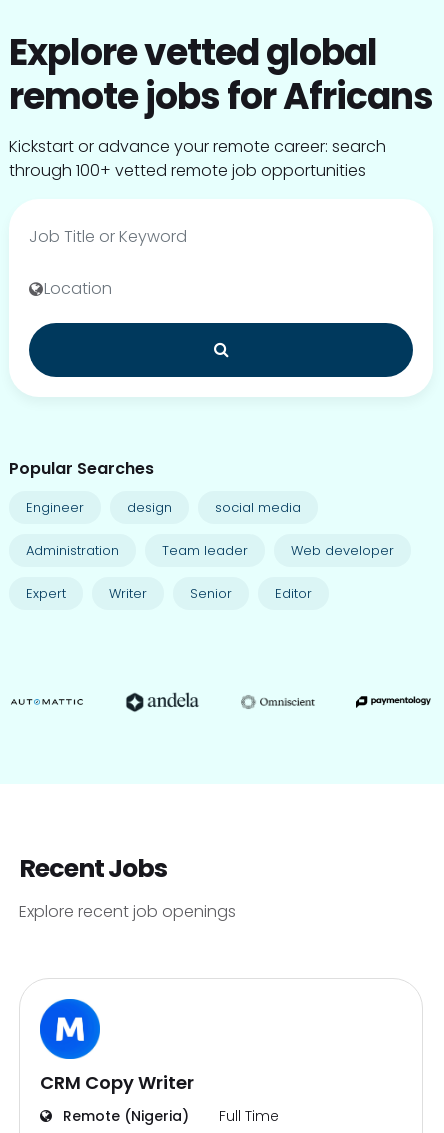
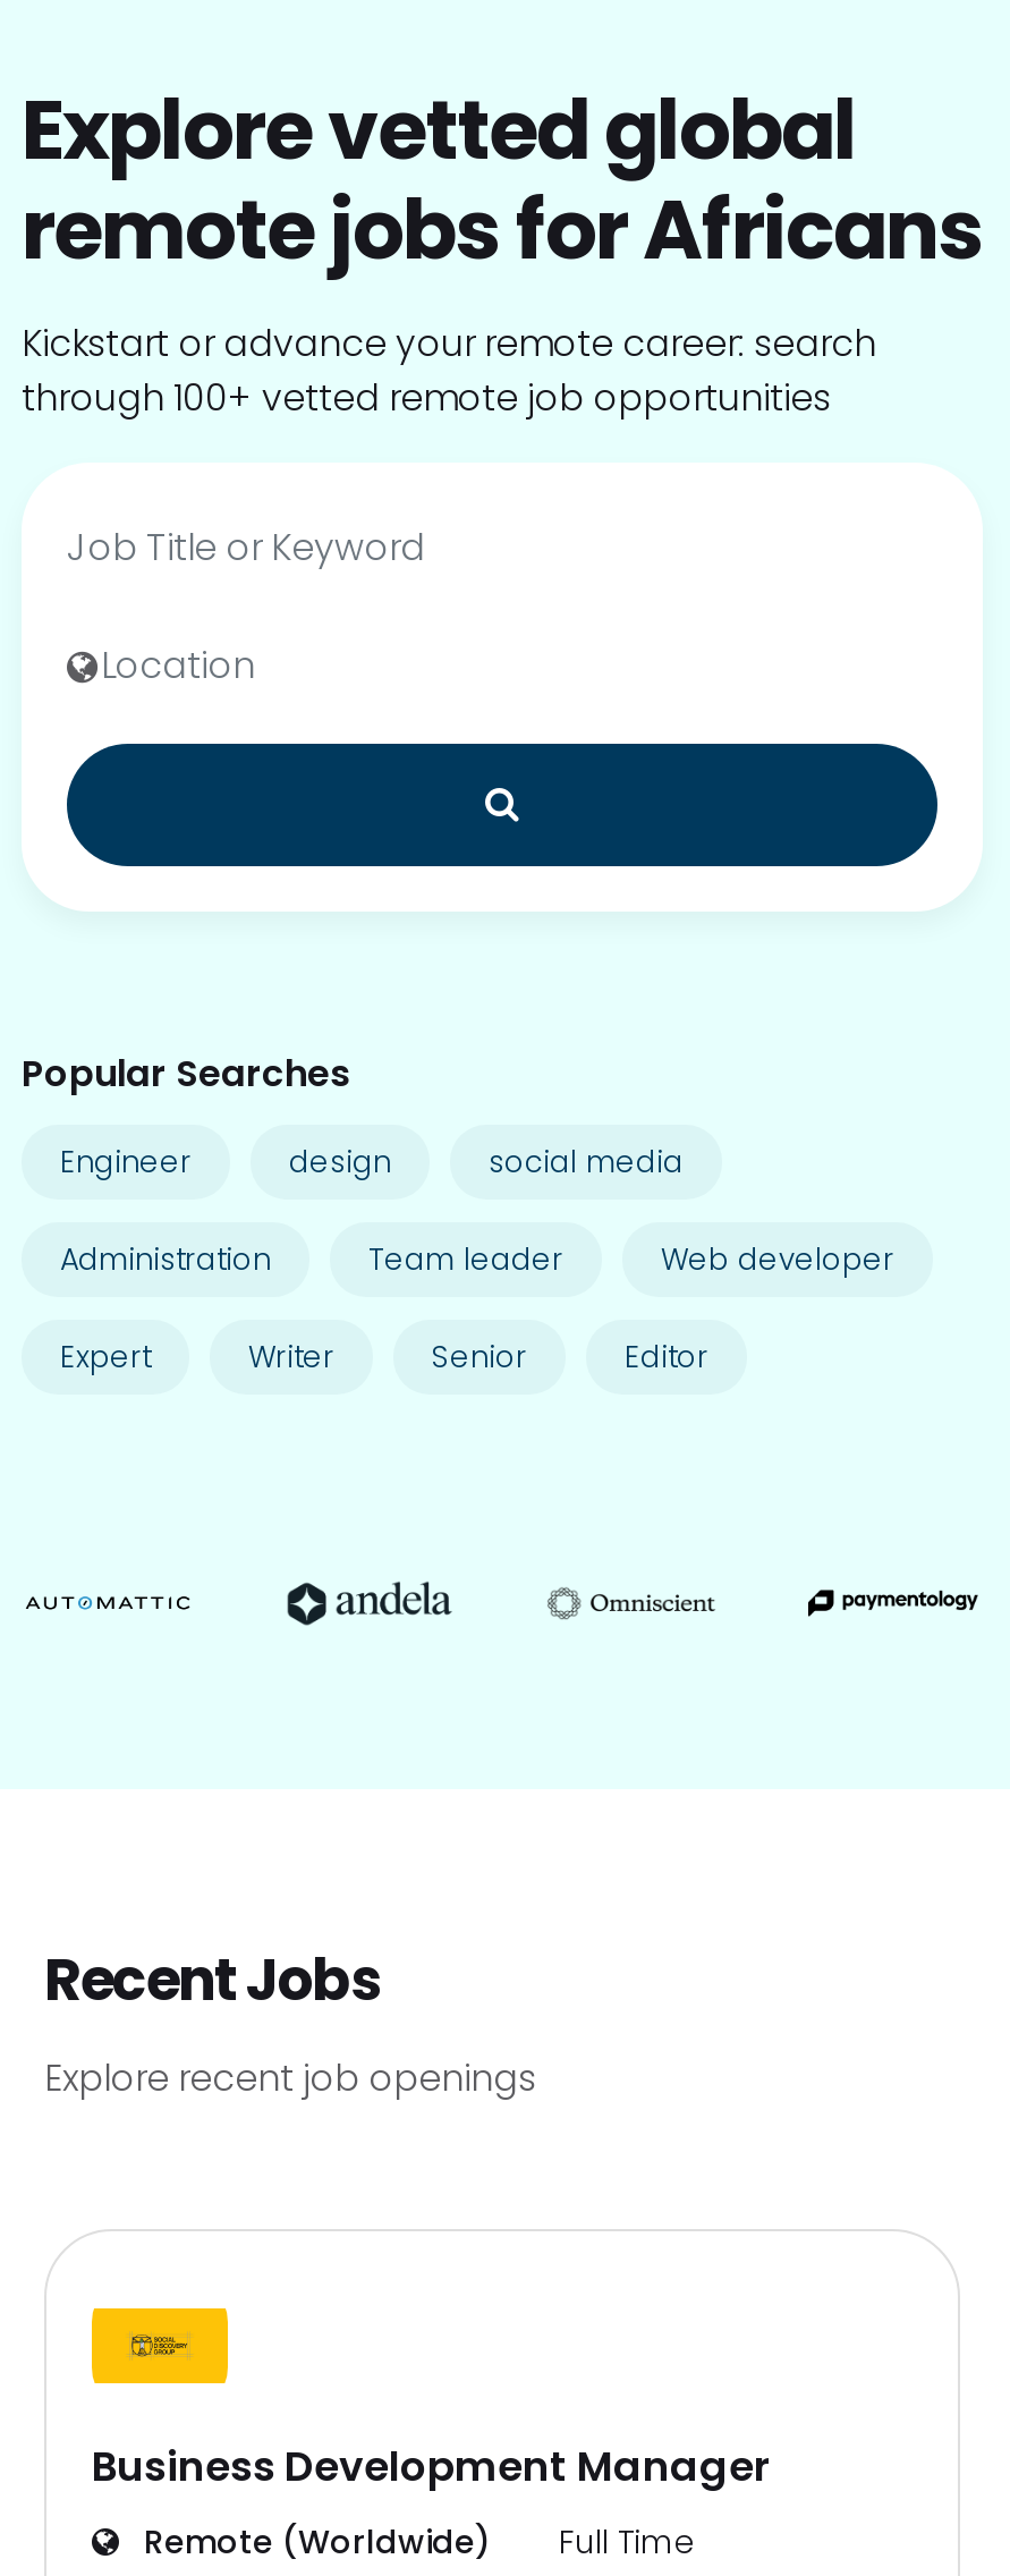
- [image]
- CRM Copy Writer
- Remote (Nigeria)
+ [image]
+ Business Development Manager
+ Remote (Worldwide)
